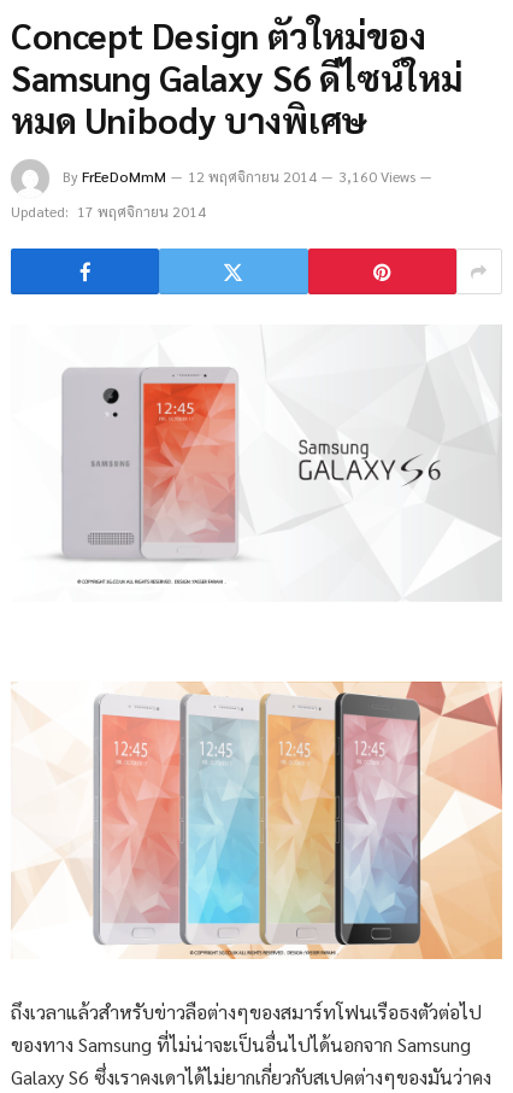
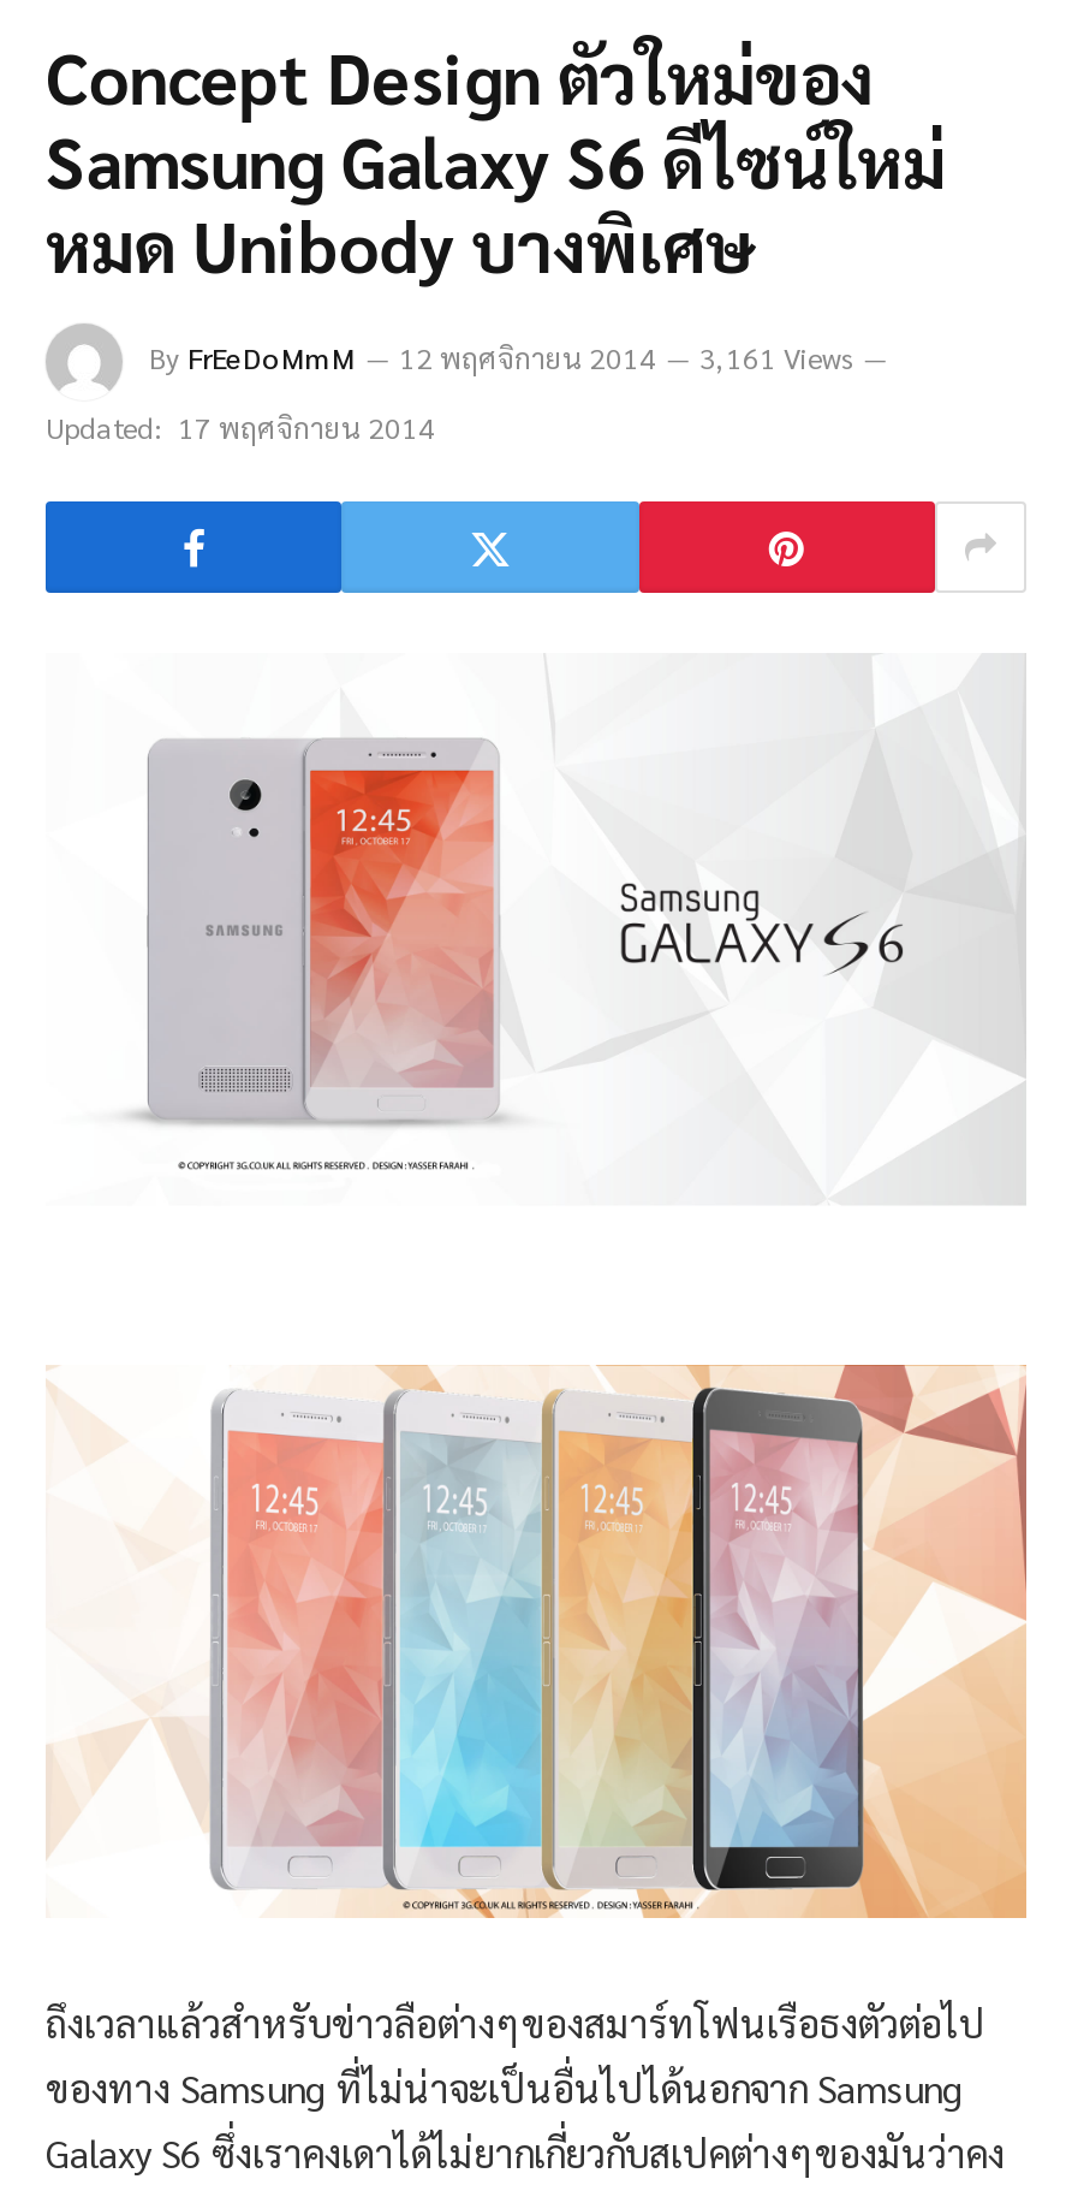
- By FrEeDoMmM 12 พฤศจิกายน 2014 3,160 Views
+ By FrEeDoMmM 12 พฤศจิกายน 2014 3,161 Views
